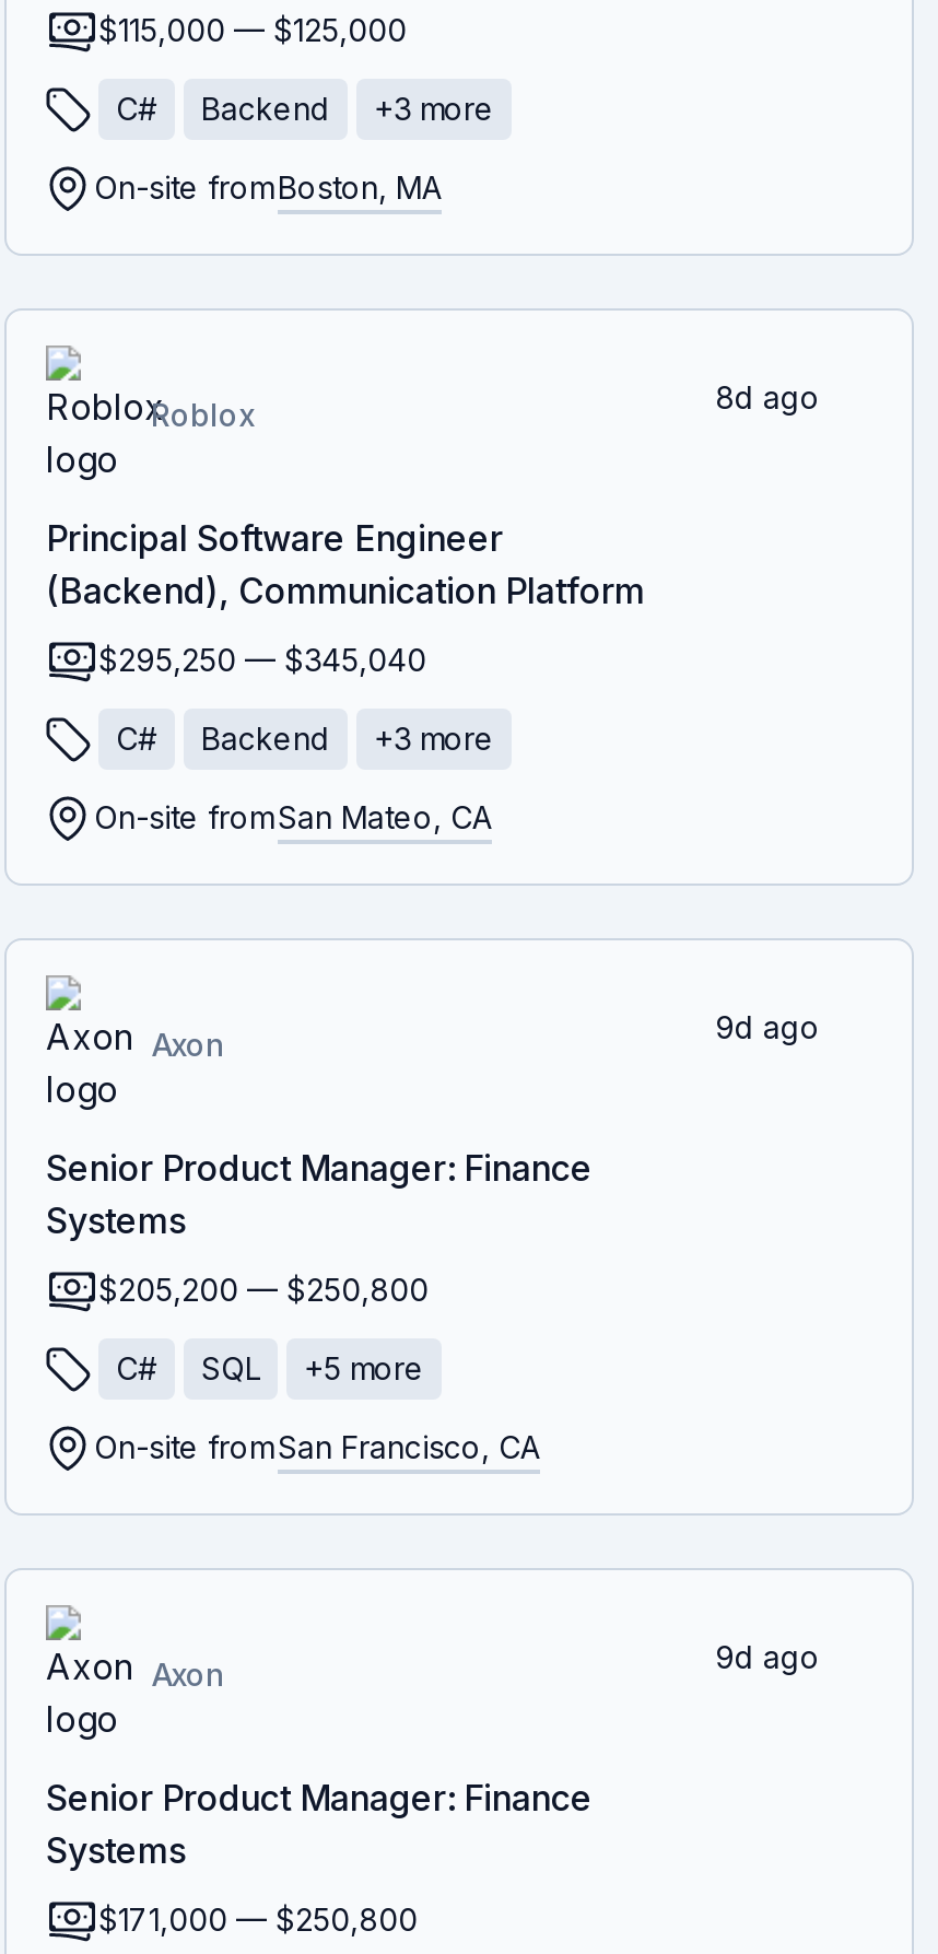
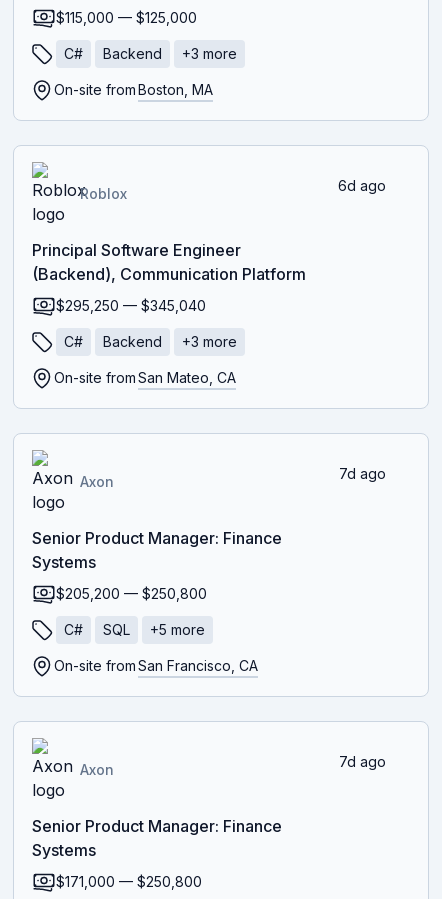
- 8d ago
+ 6d ago

- 9d ago
+ 7d ago

- 9d ago
+ 7d ago
